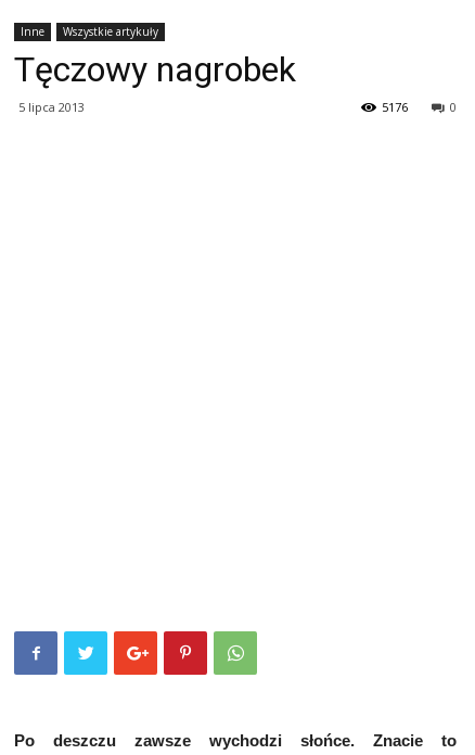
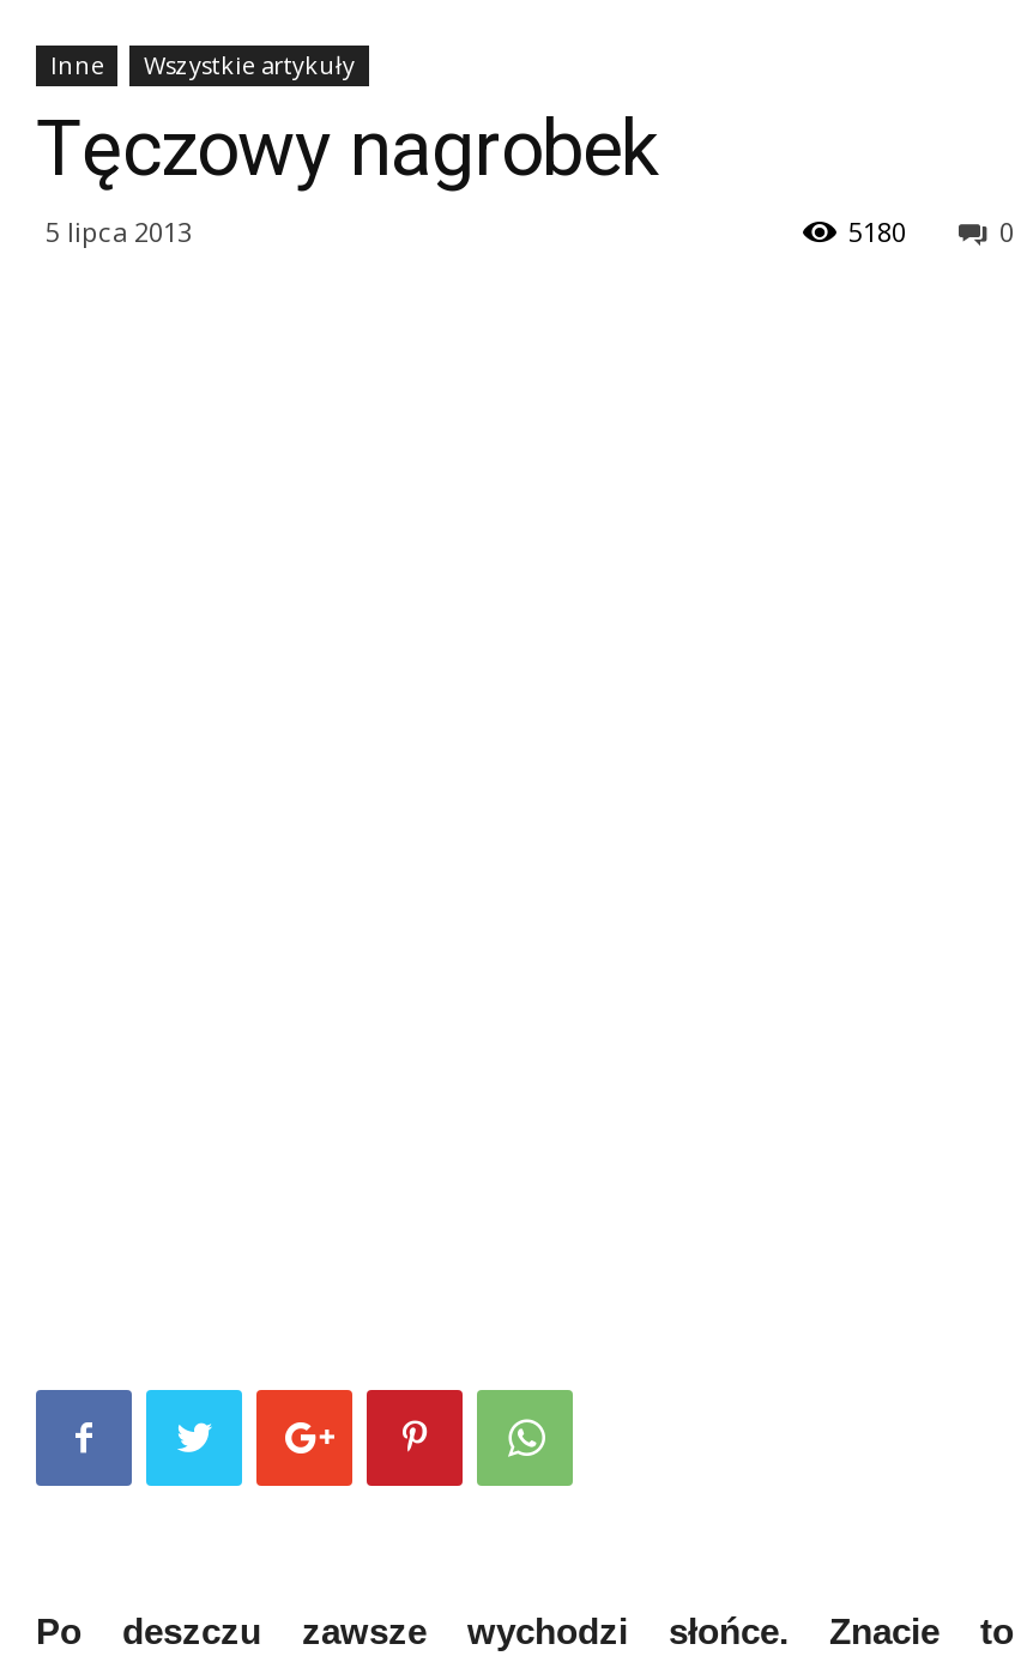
- 5176
+ 5180
